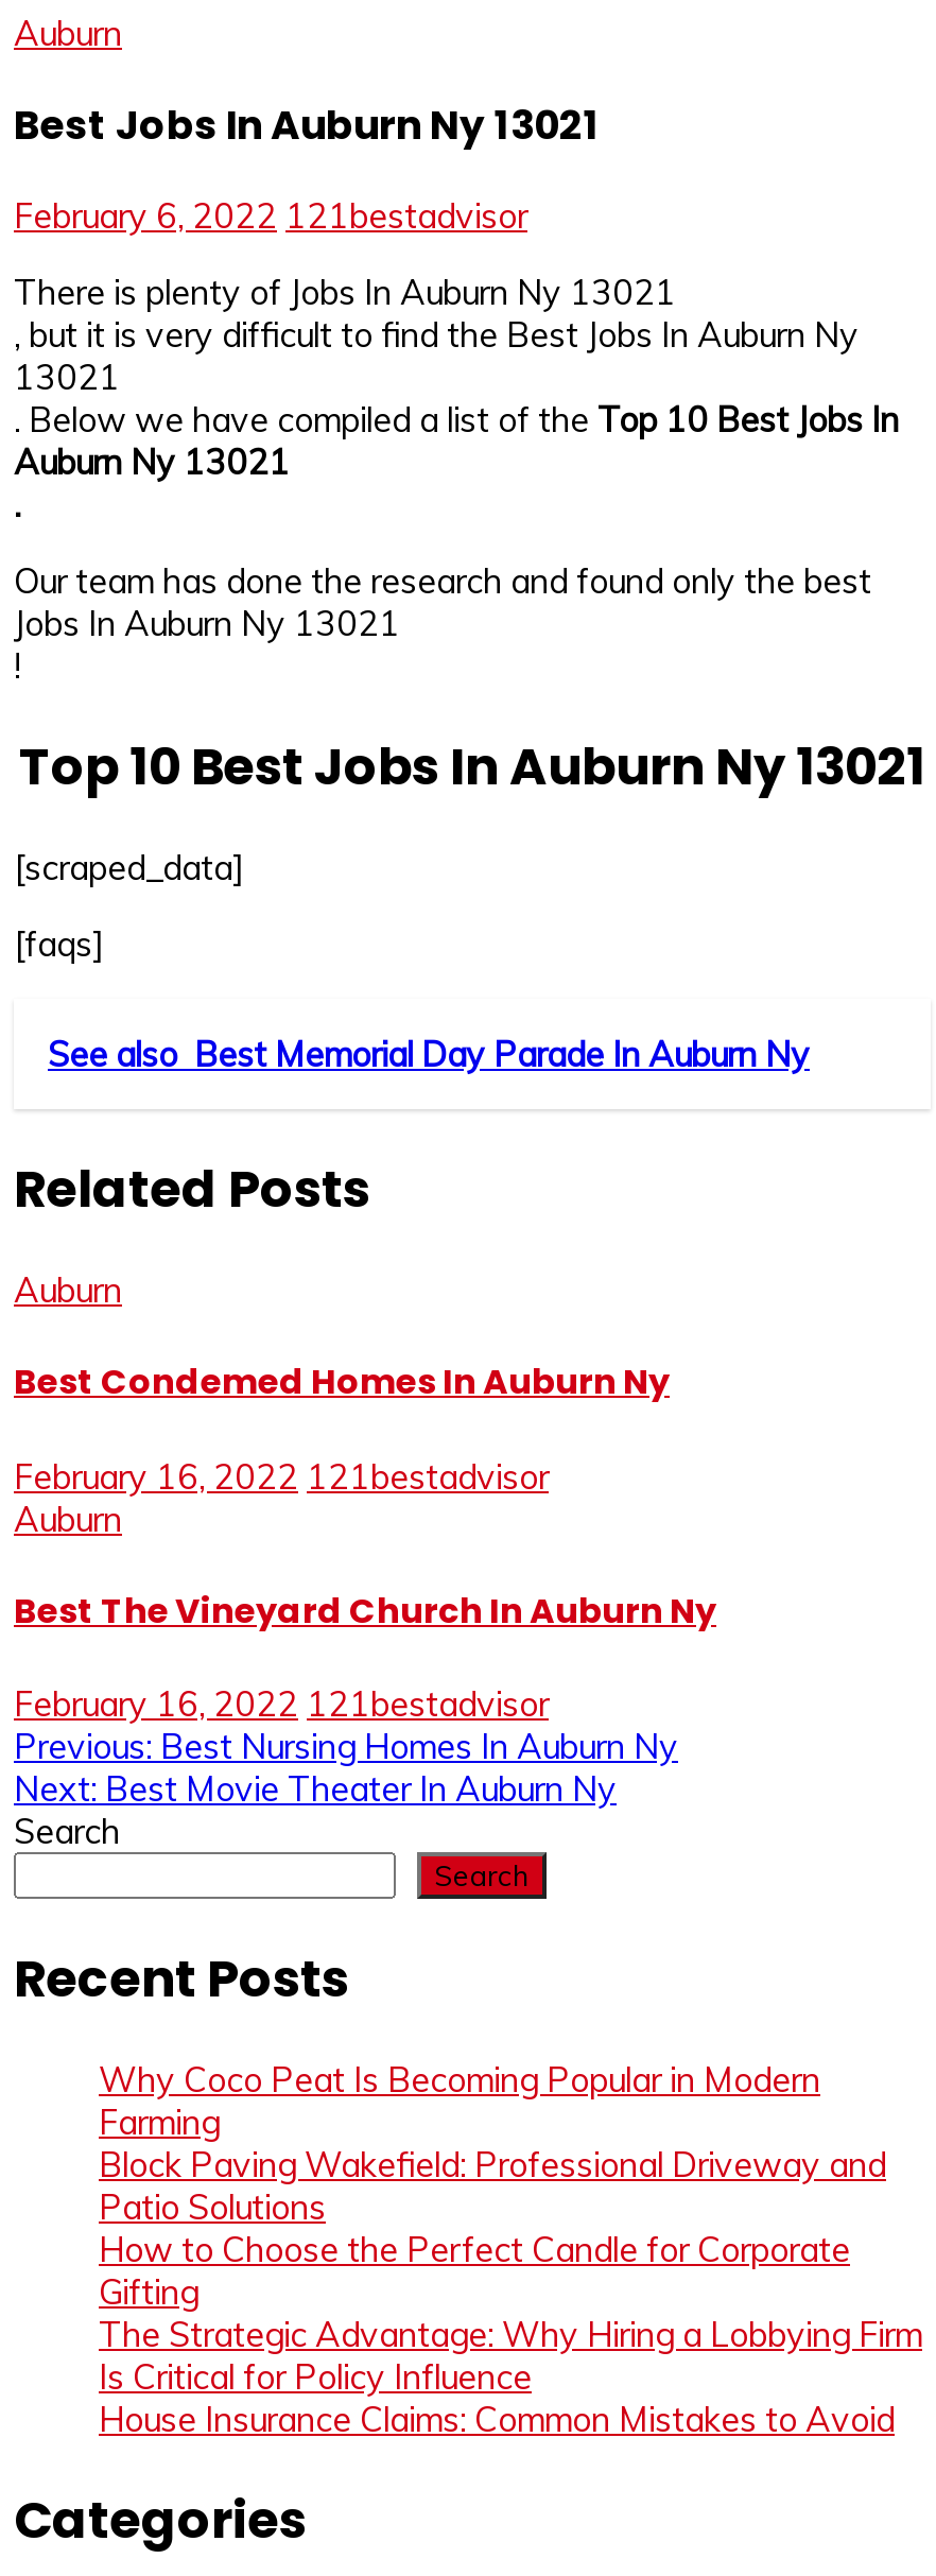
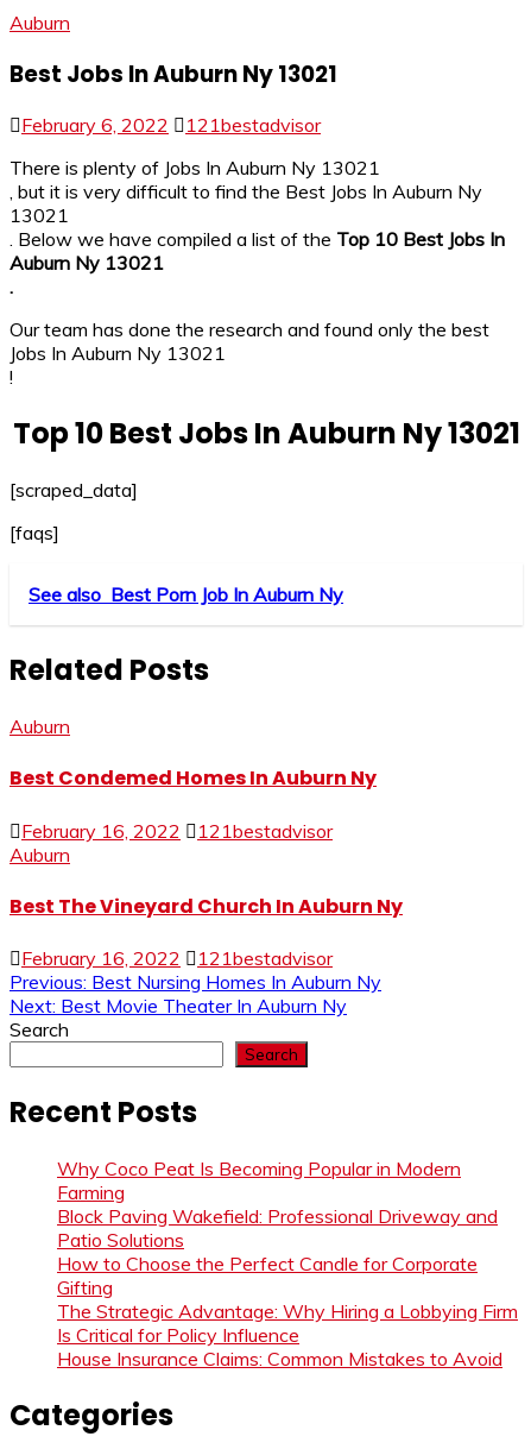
- See also Best Memorial Day Parade In Auburn Ny
+ See also Best Porn Job In Auburn Ny
